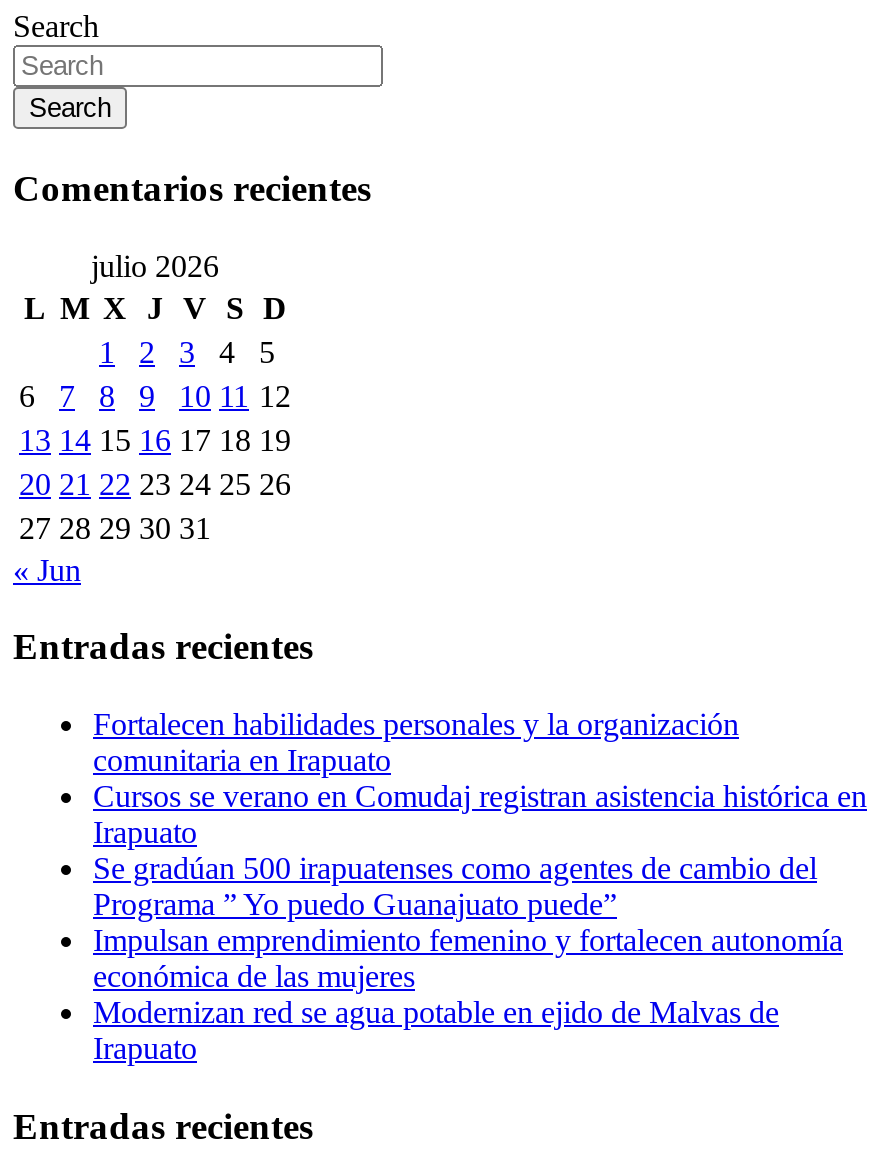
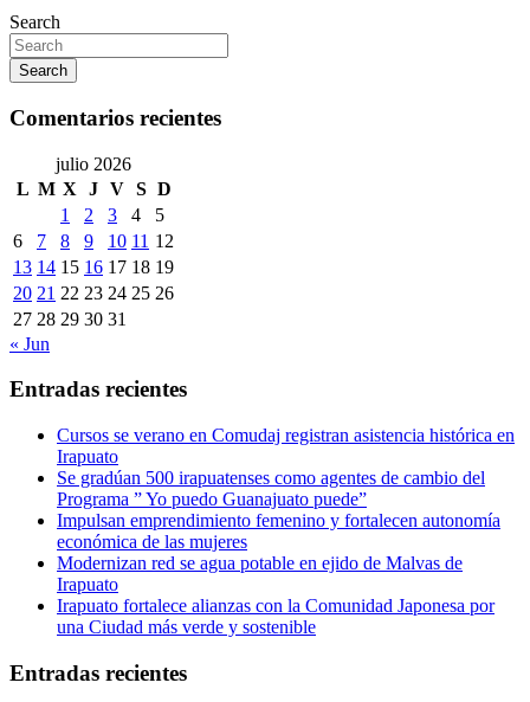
- Fortalecen habilidades personales y la organización
- comunitaria en Irapuato

moved up: Cursos se verano en Comudaj registran asistencia histórica en | Irapuato | Se gradúan 500 irapuatenses como agentes de cambio del | Programa ” Yo puedo Guanajuato puede” | Impulsan emprendimiento femenino y fortalecen autonomía | económica de las mujeres | Modernizan red se agua potable en ejido de Malvas de | Irapuato

+ Irapuato fortalece alianzas con la Comunidad Japonesa por
+ una Ciudad más verde y sostenible
